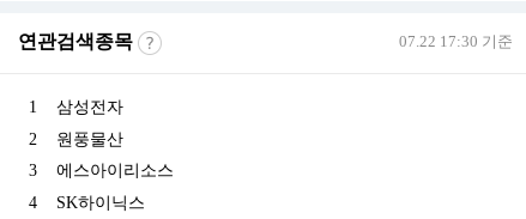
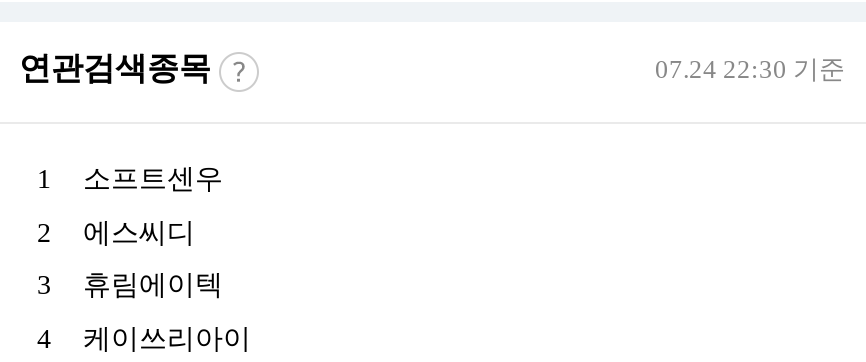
- 07.22 17:30 기준
+ 07.24 22:30 기준

- 삼성전자
+ 소프트센우

- 원풍물산
+ 에스씨디

- 에스아이리소스
+ 휴림에이텍

- SK하이닉스
+ 케이쓰리아이
